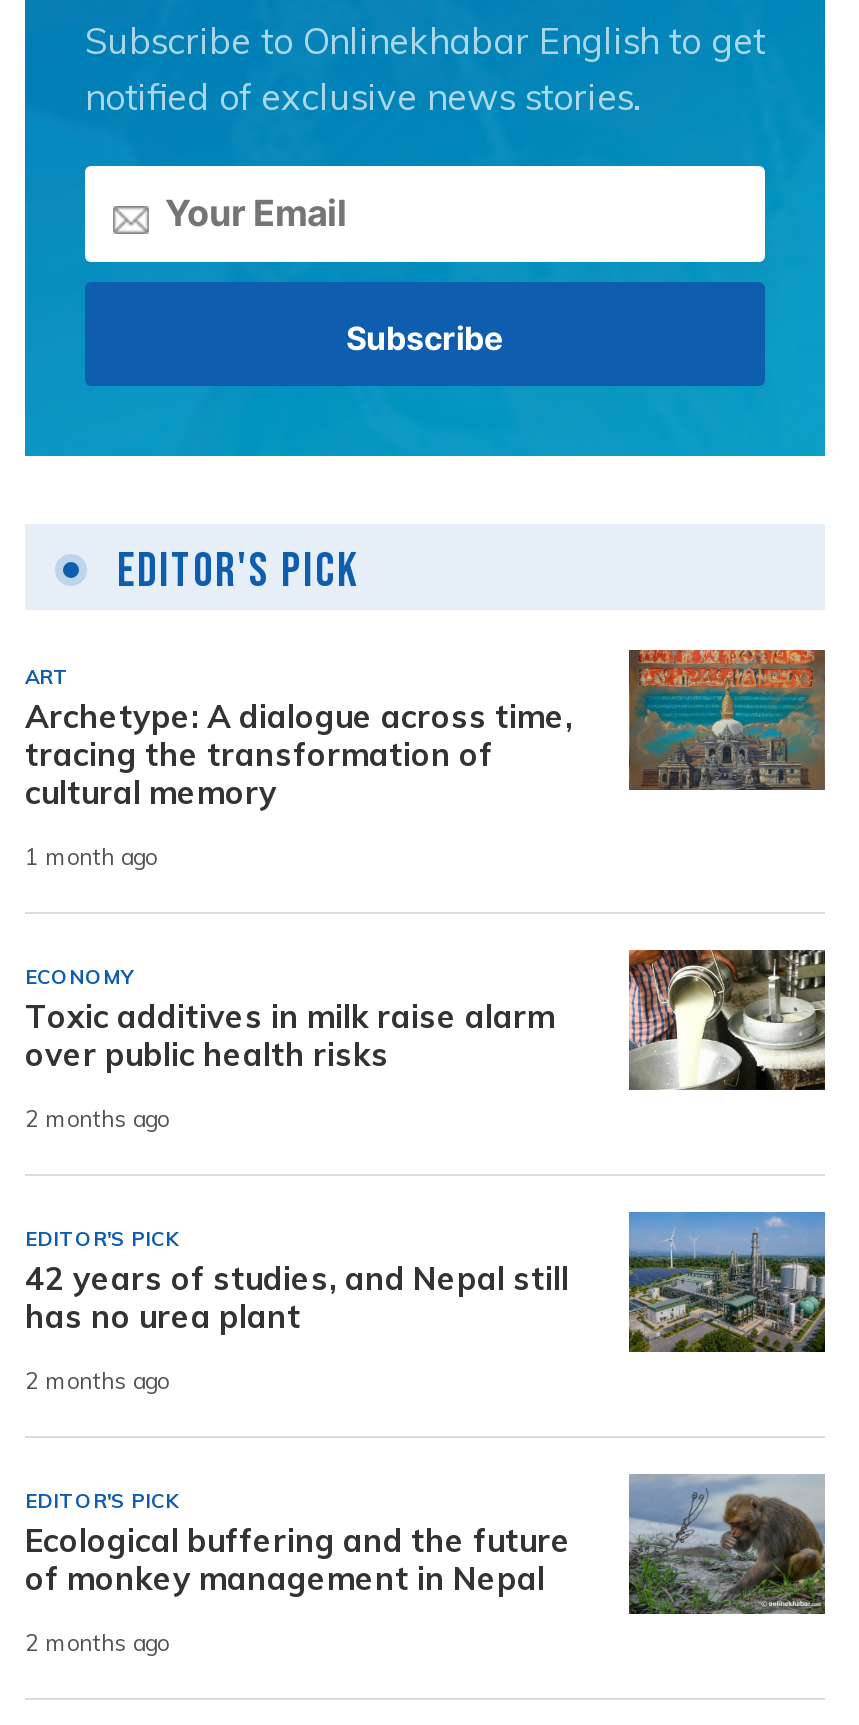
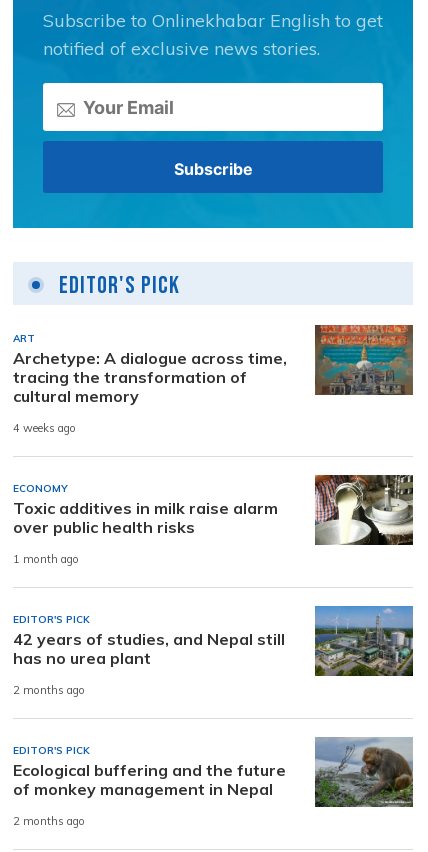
- 1 month ago
+ 4 weeks ago

- 2 months ago
+ 1 month ago
